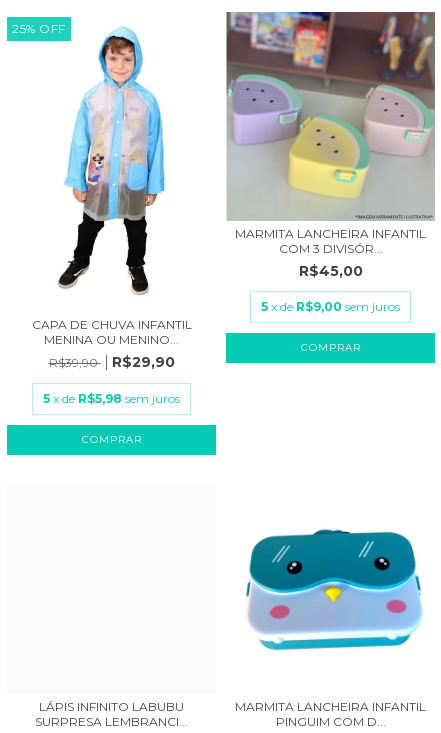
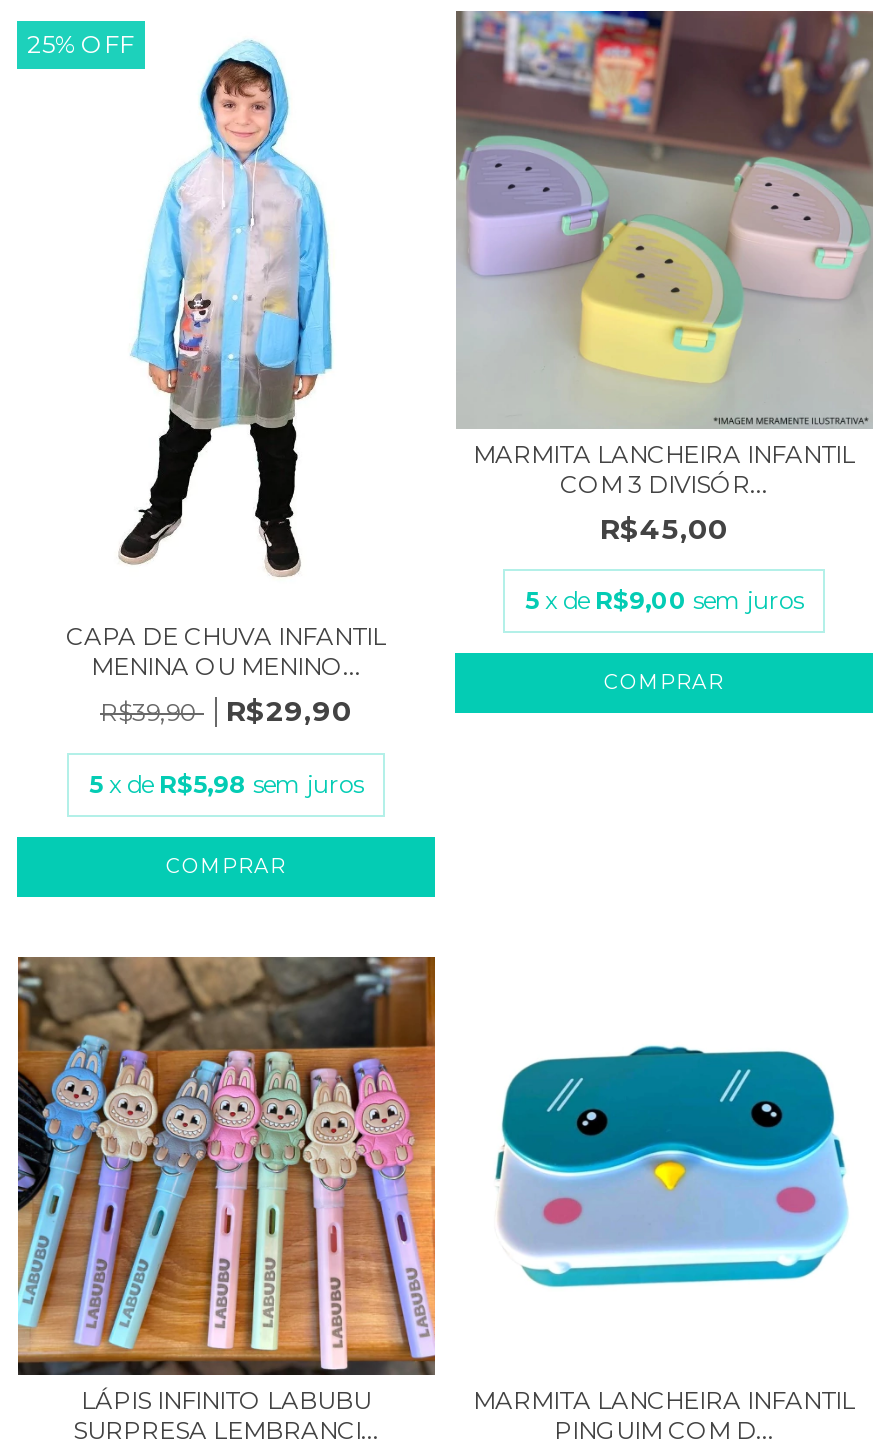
+ [image]
